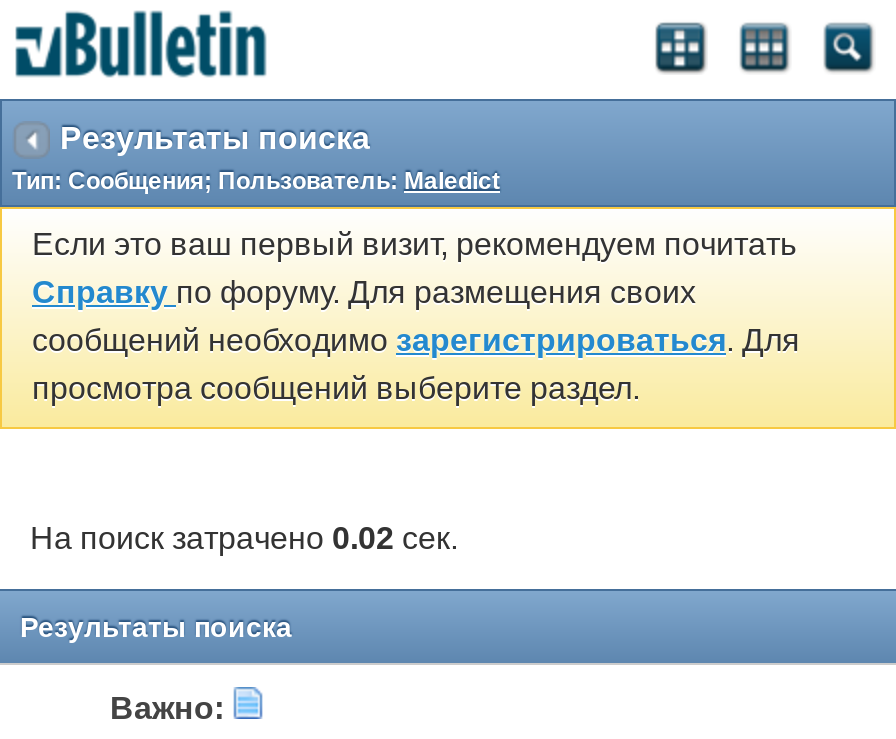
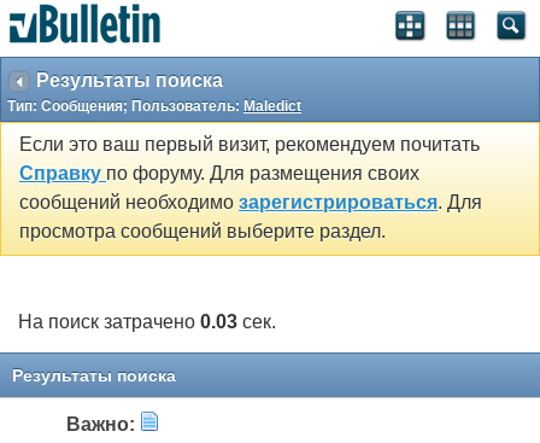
- На поиск затрачено 0.02 сек.
+ На поиск затрачено 0.03 сек.
